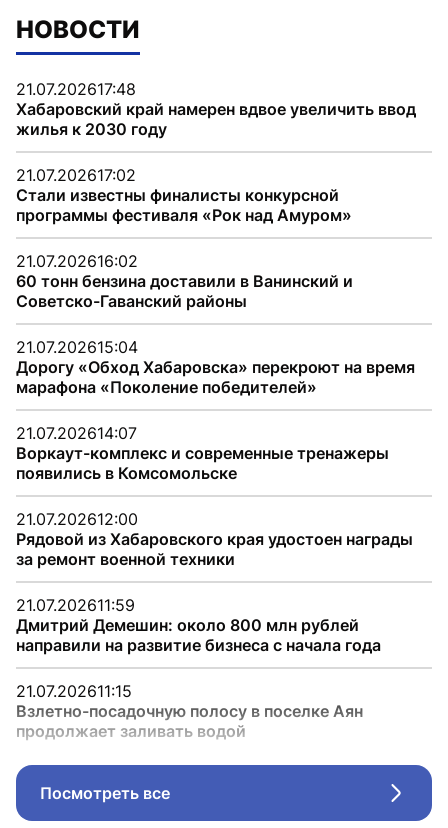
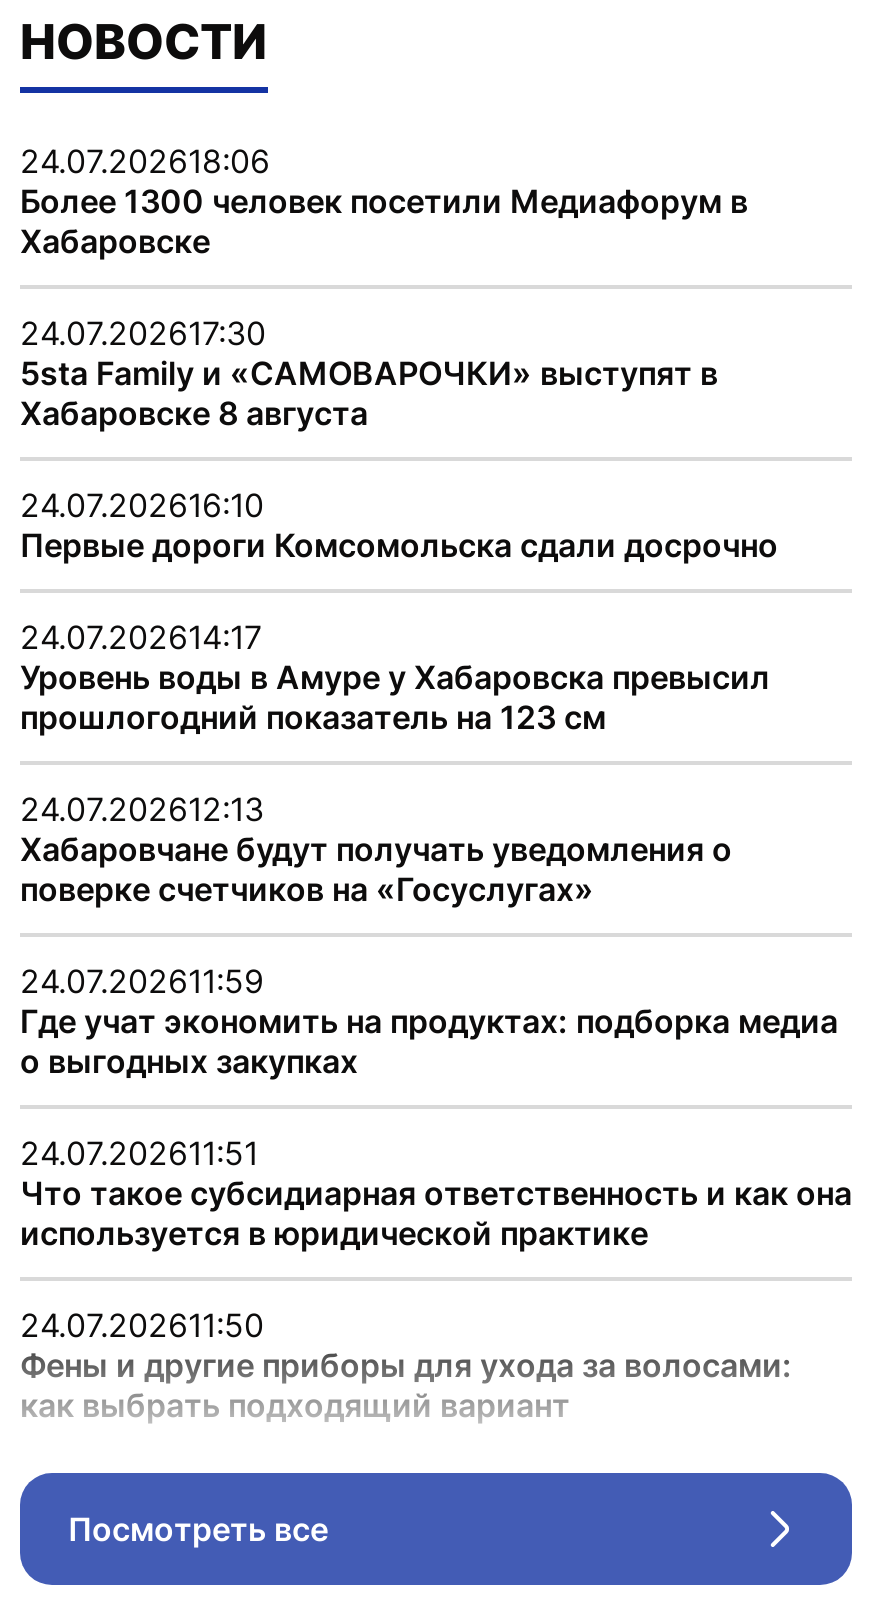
- 21.07.202617:48
- Хабаровский край намерен вдвое увеличить ввод
- жилья к 2030 году
+ 24.07.202618:06
+ Более 1300 человек посетили Медиафорум в
+ Хабаровске

- 21.07.202617:02
- Стали известны финалисты конкурсной
- программы фестиваля «Рок над Амуром»
+ 24.07.202617:30
+ 5sta Family и «САМОВАРОЧКИ» выступят в
+ Хабаровске 8 августа

- 21.07.202616:02
- 60 тонн бензина доставили в Ванинский и
- Советско-Гаванский районы
+ 24.07.202616:10
+ Первые дороги Комсомольска сдали досрочно

- 21.07.202615:04
- Дорогу «Обход Хабаровска» перекроют на время
- марафона «Поколение победителей»
+ 24.07.202614:17
+ Уровень воды в Амуре у Хабаровска превысил
+ прошлогодний показатель на 123 см

- 21.07.202614:07
- Воркаут-комплекс и современные тренажеры
- появились в Комсомольске
+ 24.07.202612:13
+ Хабаровчане будут получать уведомления о
+ поверке счетчиков на «Госуслугах»

- 21.07.202612:00
- Рядовой из Хабаровского края удостоен награды
- за ремонт военной техники
+ 24.07.202611:59
+ Где учат экономить на продуктах: подборка медиа
+ о выгодных закупках

- 21.07.202611:59
- Дмитрий Демешин: около 800 млн рублей
- направили на развитие бизнеса с начала года
+ 24.07.202611:51
+ Что такое субсидиарная ответственность и как она
+ используется в юридической практике

- 21.07.202611:15
- Взлетно-посадочную полосу в поселке Аян
- продолжает заливать водой
+ 24.07.202611:50
+ Фены и другие приборы для ухода за волосами:
+ как выбрать подходящий вариант
